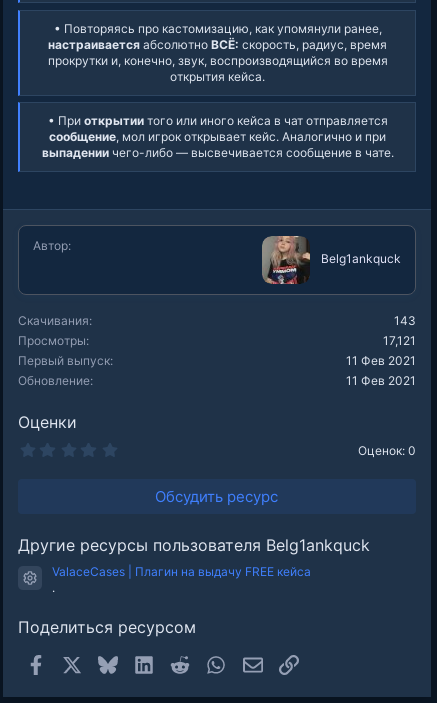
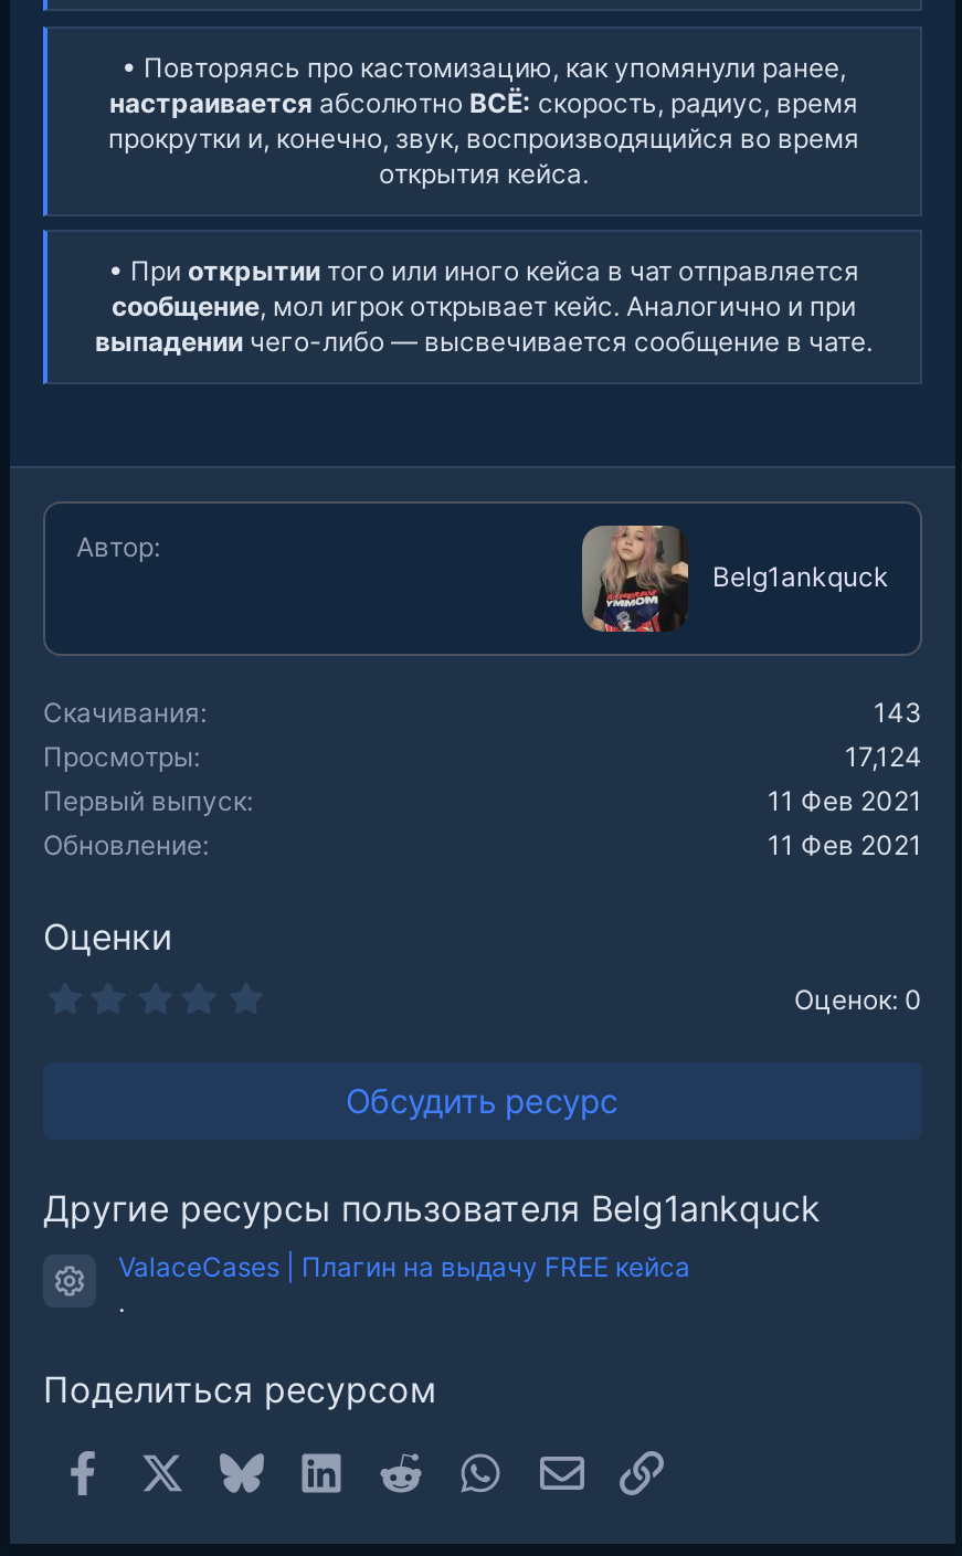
- 17,121
+ 17,124
